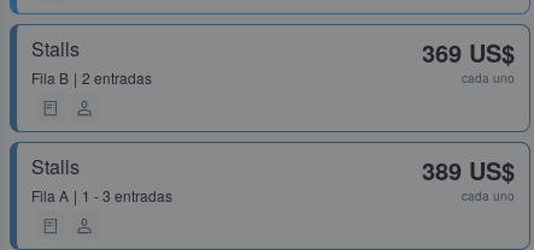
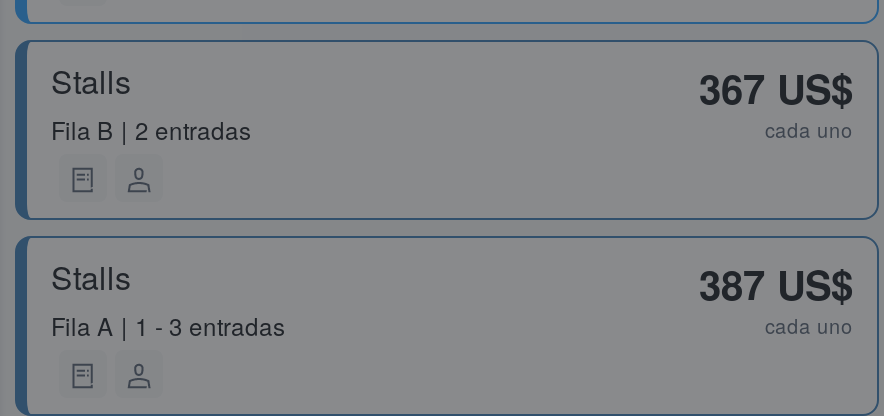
- 369 US$
+ 367 US$

- 389 US$
+ 387 US$
